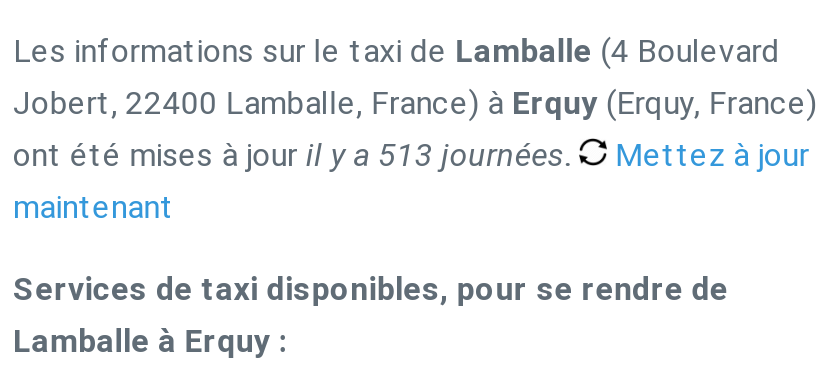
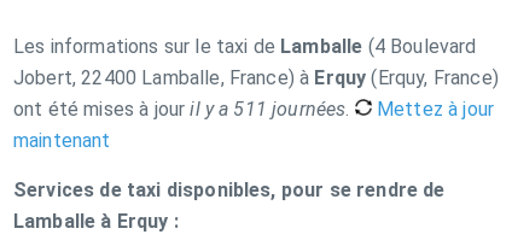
- ont été mises à jour il y a 513 journées.
+ ont été mises à jour il y a 511 journées.
